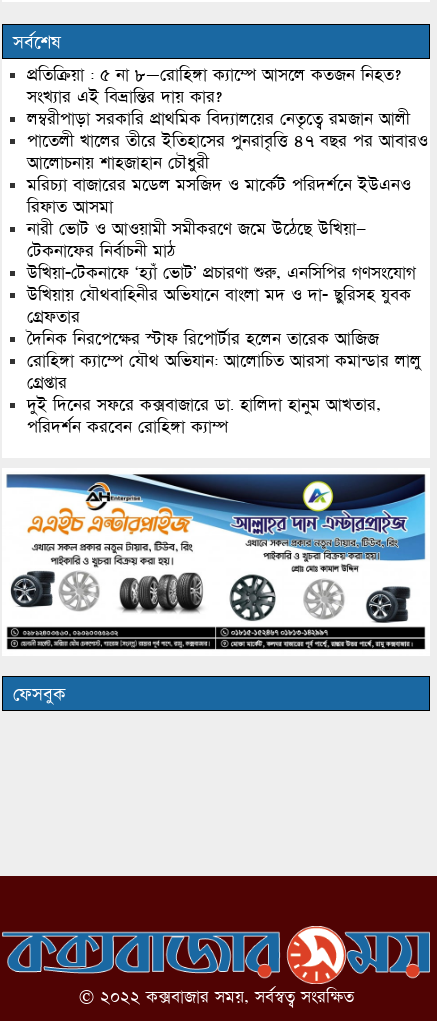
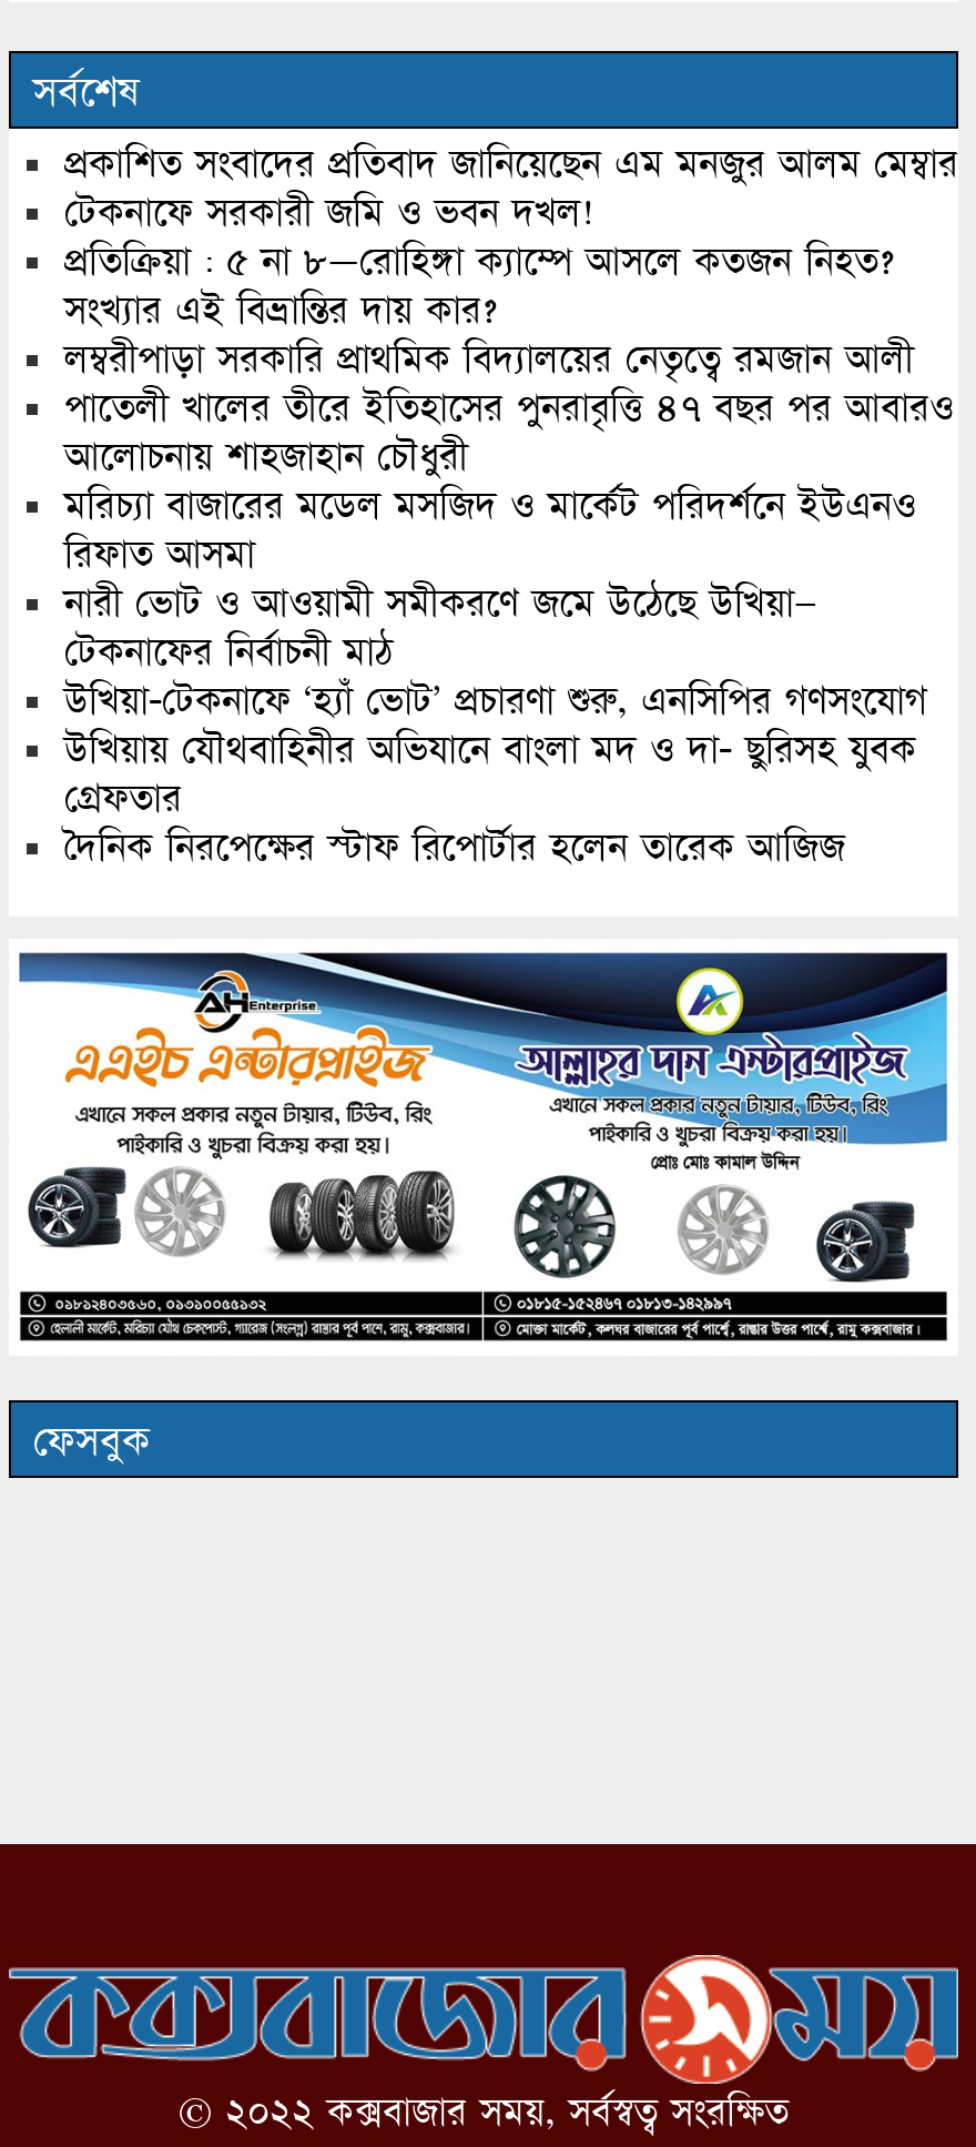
+ প্রকাশিত সংবাদের প্রতিবাদ জানিয়েছেন এম মনজুর আলম মেম্বার
+ টেকনাফে সরকারী জমি ও ভবন দখল!

moved down: প্রতিক্রিয়া : ৫ না ৮—রোহিঙ্গা ক্যাম্পে আসলে কতজন নিহত? | সংখ্যার এই বিভ্রান্তির দায় কার? | লম্বরীপাড়া সরকারি প্রাথমিক বিদ্যালয়ের নেতৃত্বে রমজান আলী | ... | উখিয়ায় যৌথবাহিনীর অভিযানে বাংলা মদ ও দা- ছুরিসহ যুবক | গ্রেফতার

- রোহিঙ্গা ক্যাম্পে যৌথ অভিযান: আলোচিত আরসা কমান্ডার লালু
- গ্রেপ্তার
- দুই দিনের সফরে কক্সবাজারে ডা. হালিদা হানুম আখতার,
- পরিদর্শন করবেন রোহিঙ্গা ক্যাম্প
